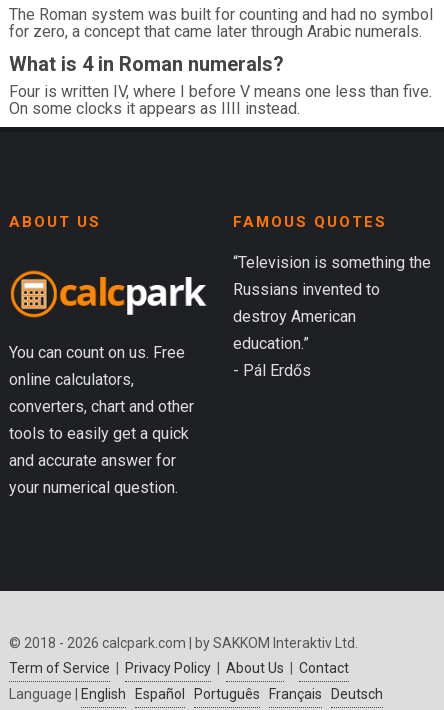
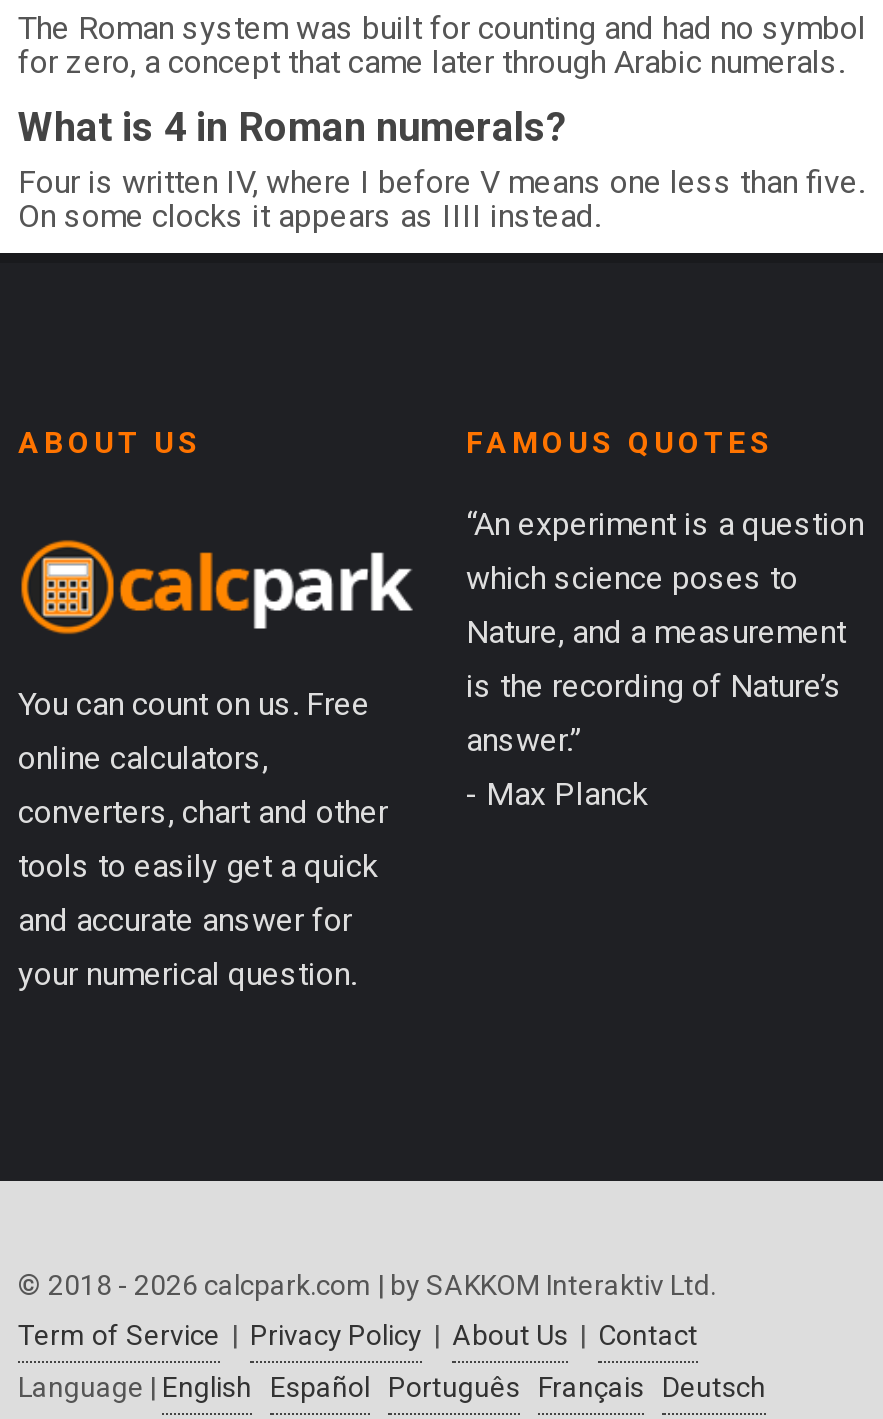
- “Television is something the
- Russians invented to
- destroy American
- education.”
- - Pál Erdős
+ “An experiment is a question
+ which science poses to
+ Nature, and a measurement
+ is the recording of Nature’s
+ answer.”
+ - Max Planck
